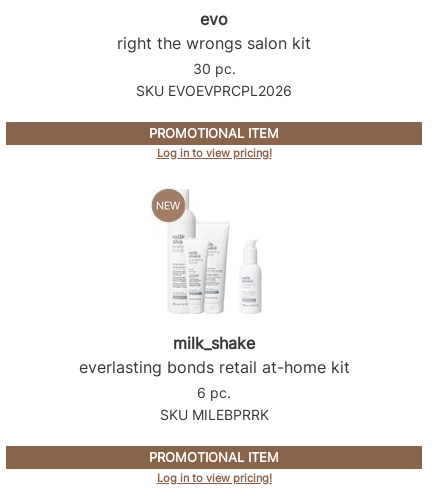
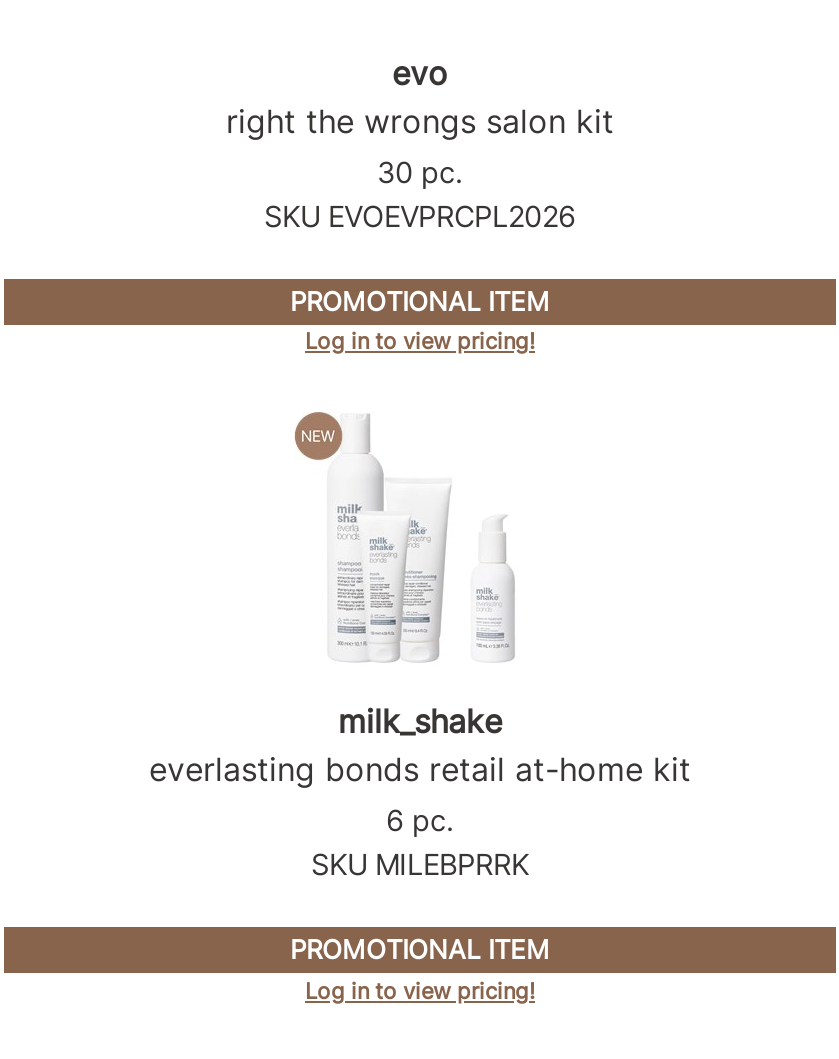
- [image]
+ [image]
